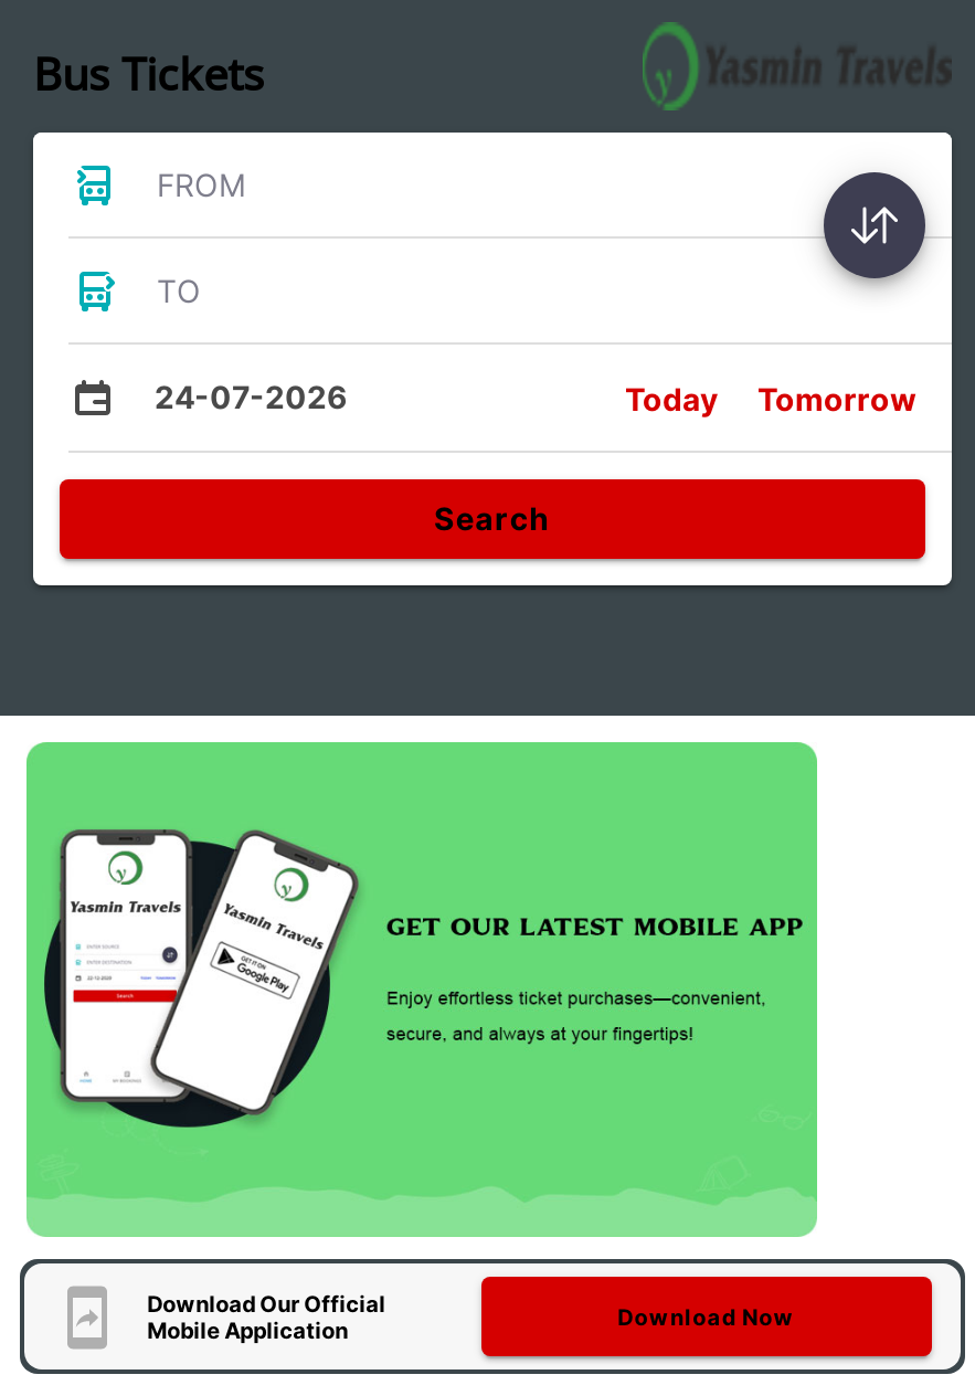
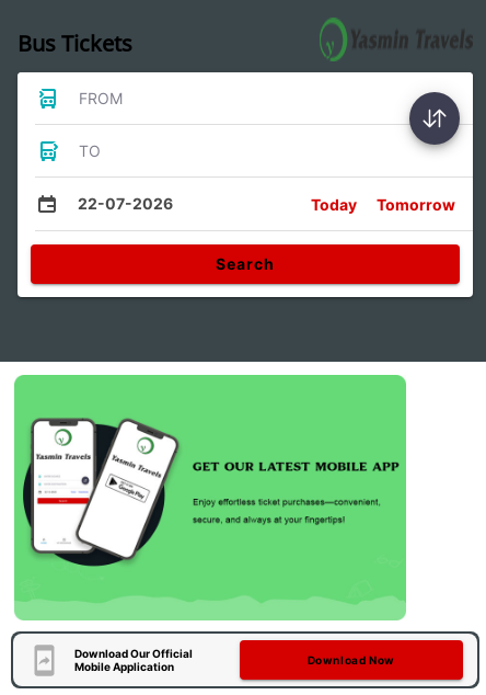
- 24-07-2026
+ 22-07-2026
